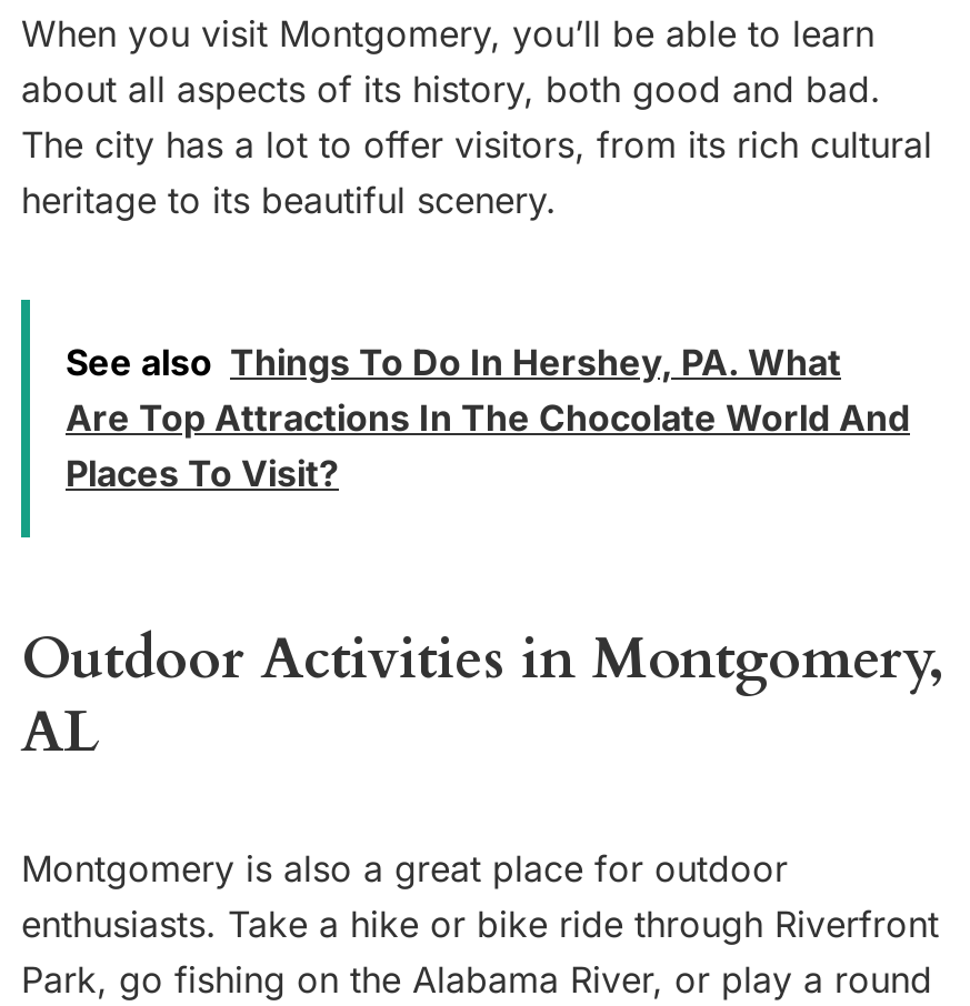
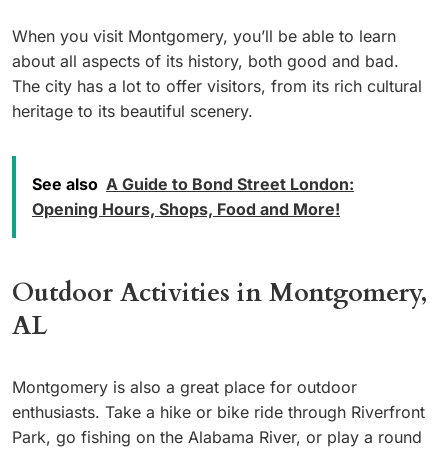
- See also Things To Do In Hershey, PA. What
- Are Top Attractions In The Chocolate World And
- Places To Visit?
+ See also A Guide to Bond Street London:
+ Opening Hours, Shops, Food and More!
